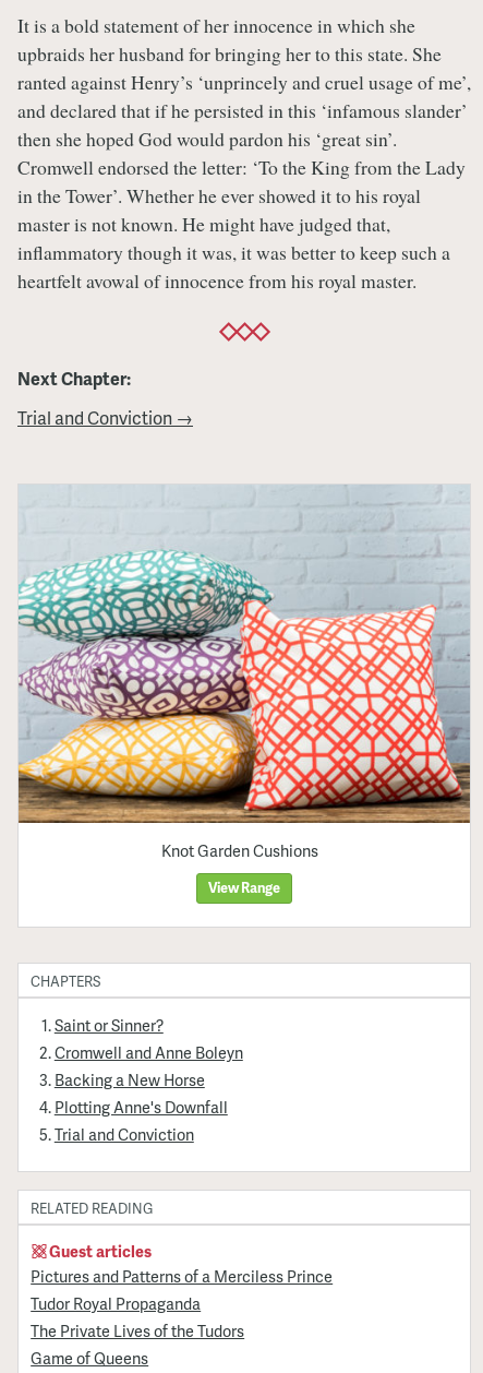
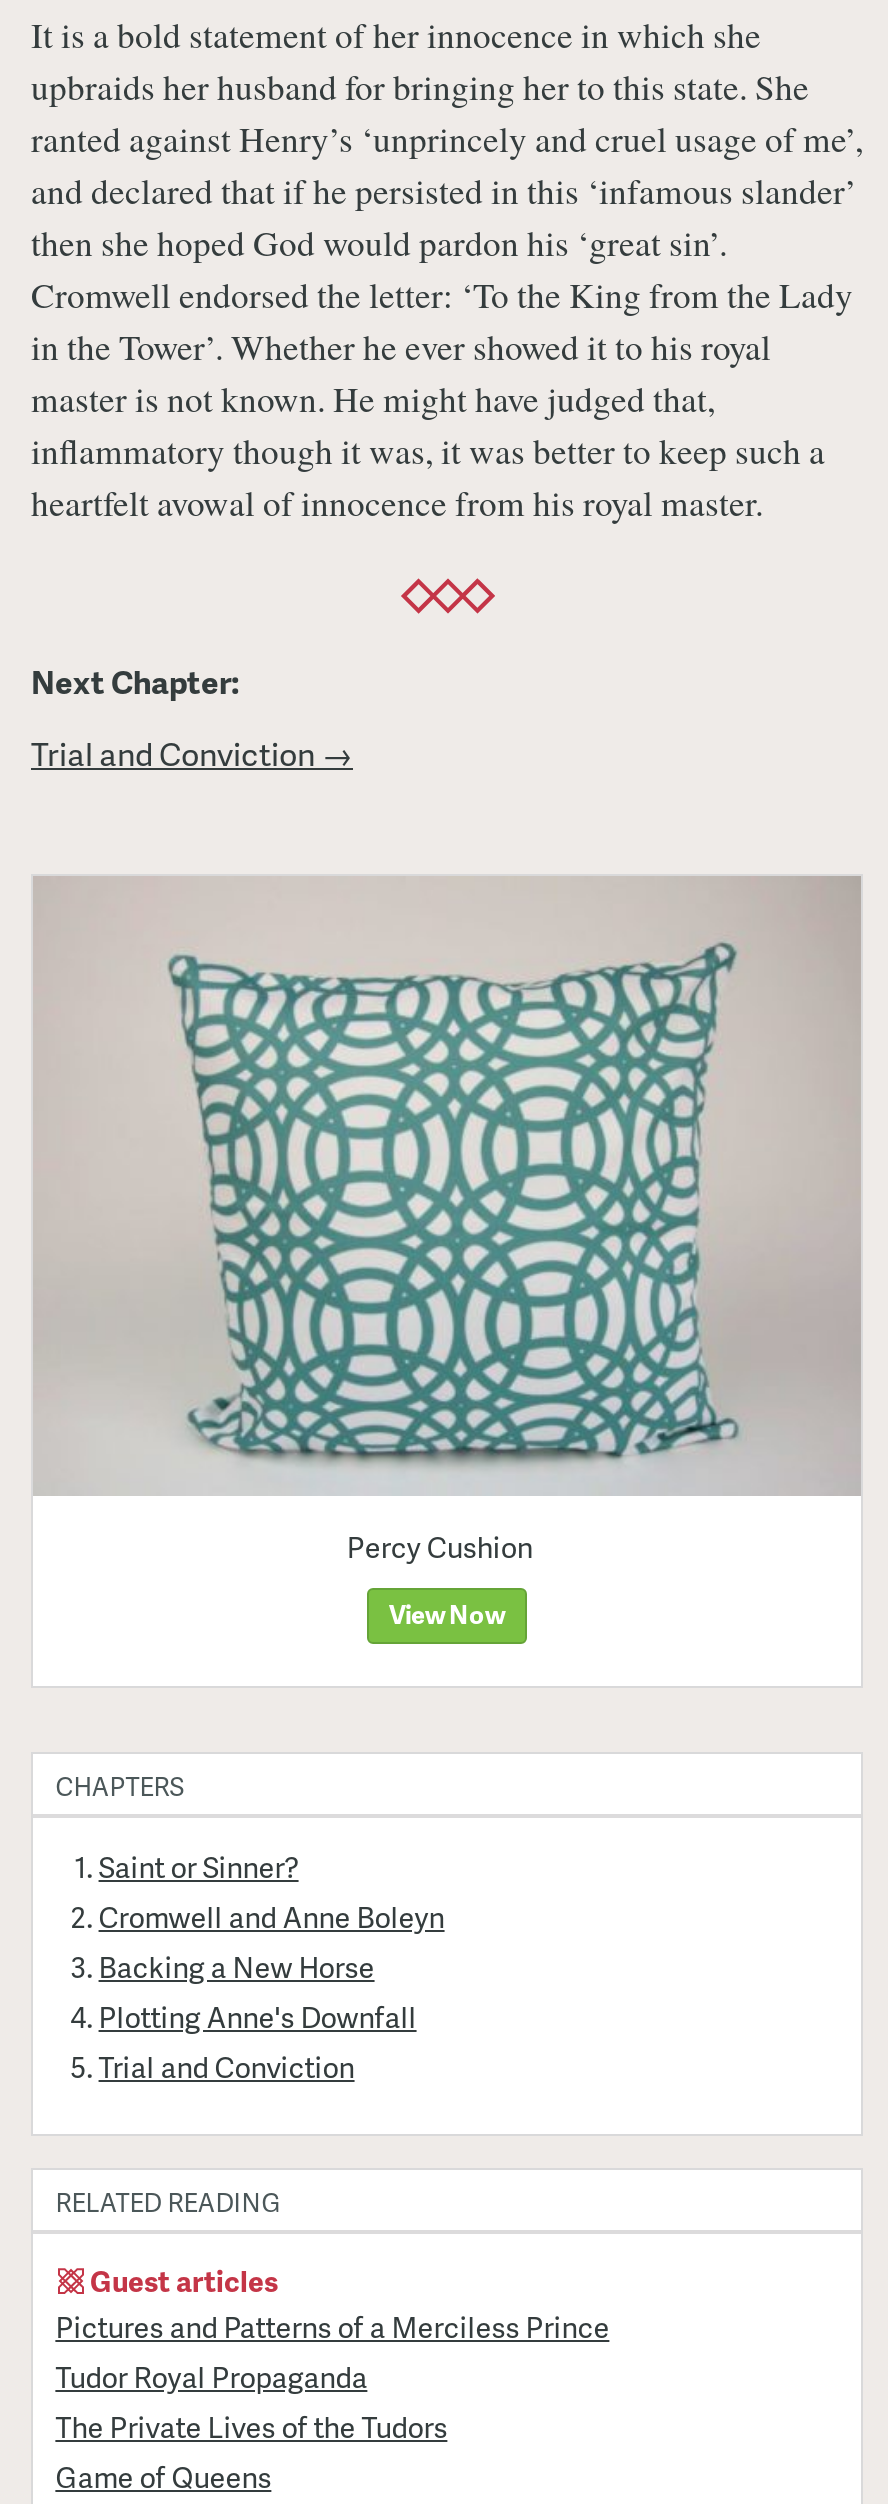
- [image]
- Knot Garden Cushions
+ [image]
+ Percy Cushion

- View Range
+ View Now
